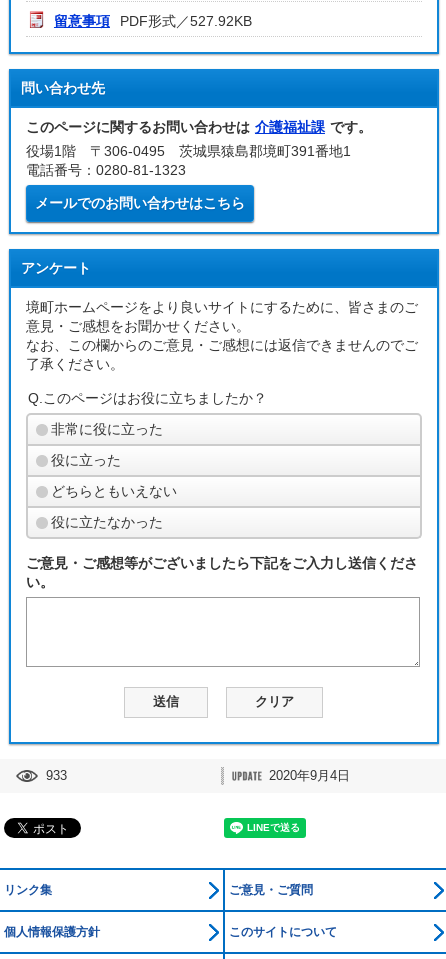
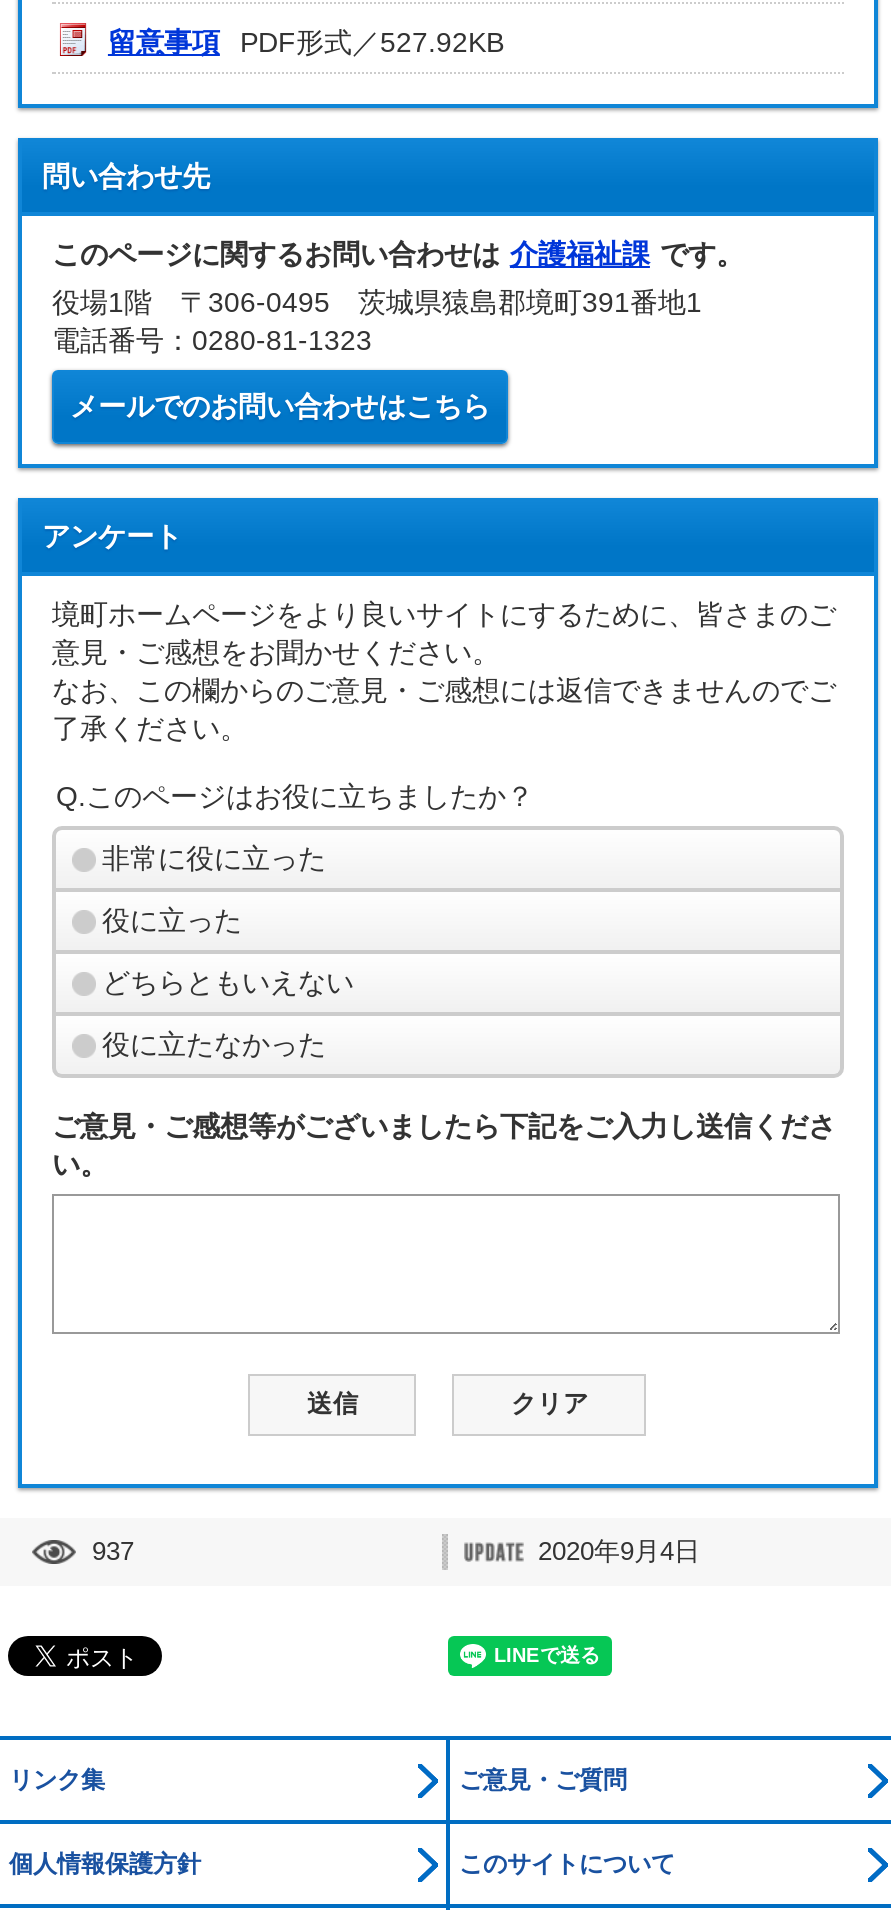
- 933
+ 937
